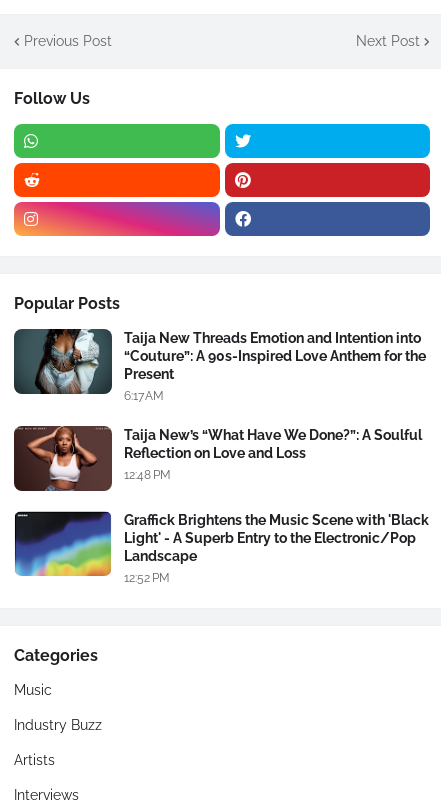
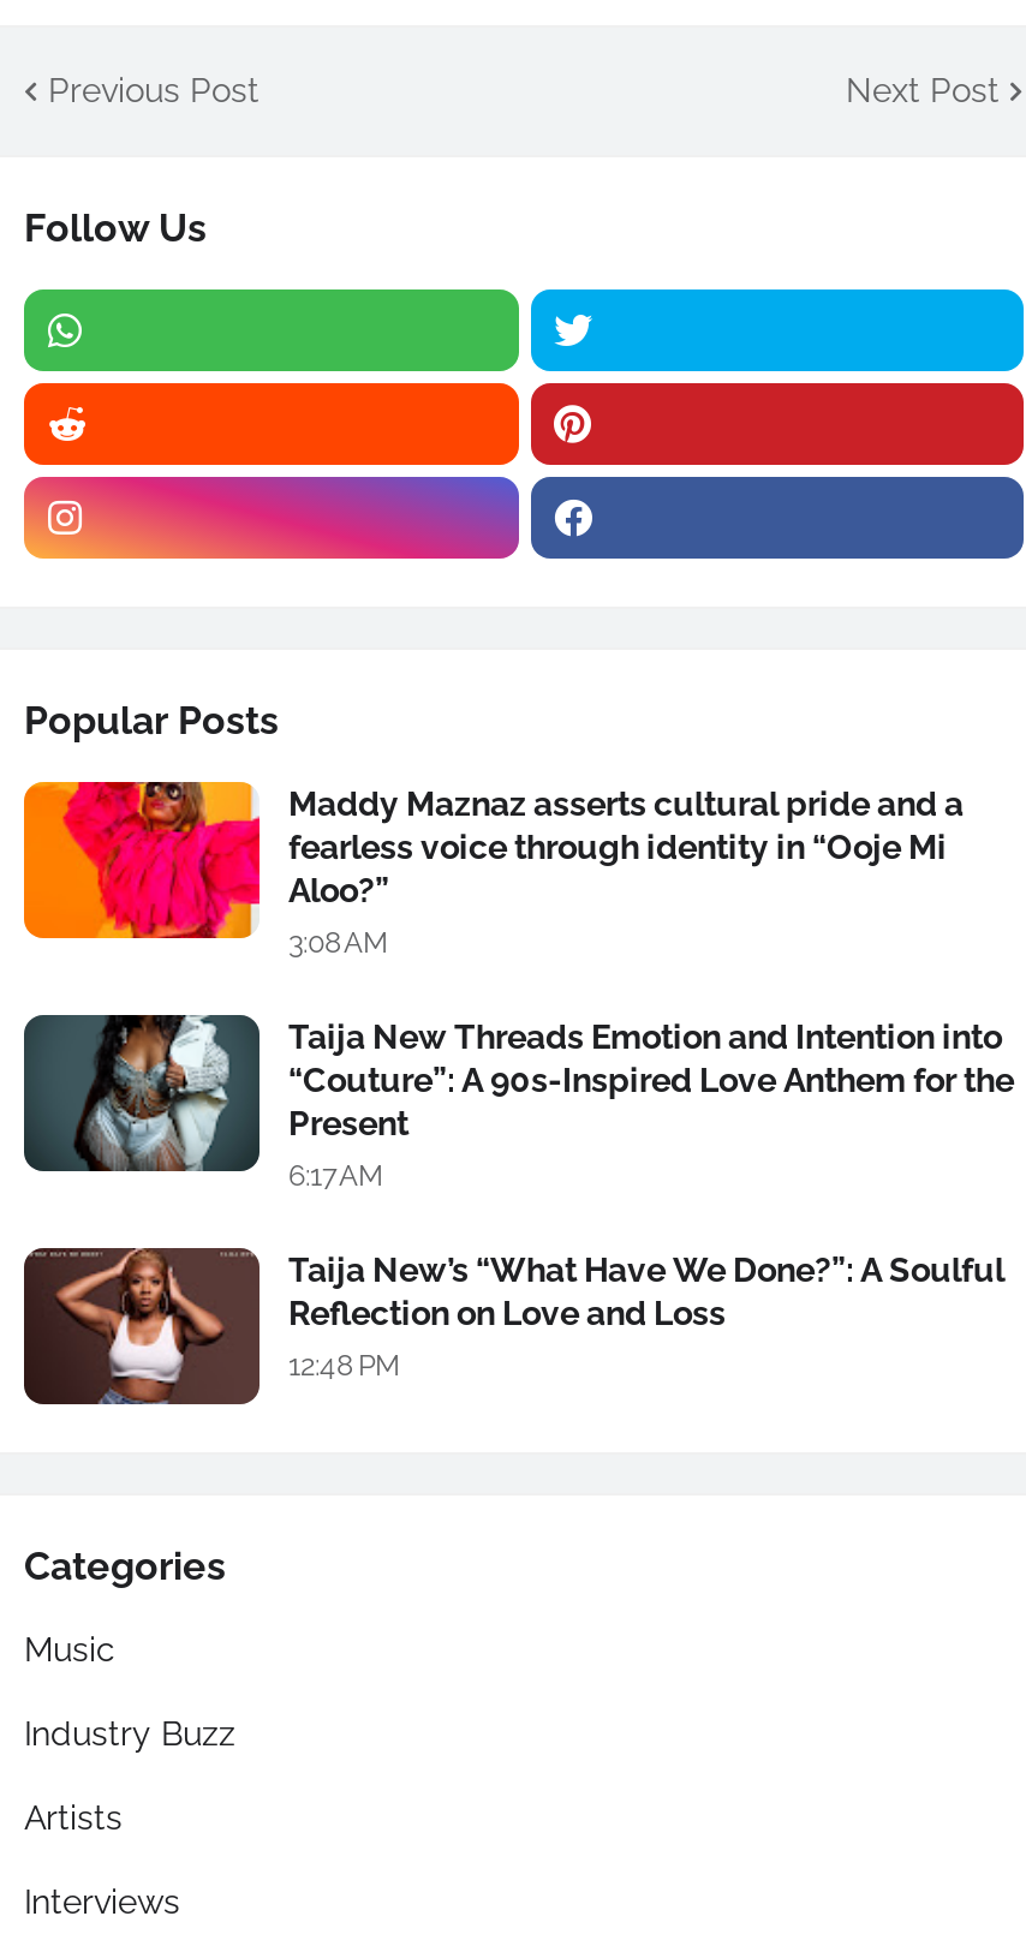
+ [image]
+ Maddy Maznaz asserts cultural pride and a
+ fearless voice through identity in “Ooje Mi
+ Aloo?”
+ 3:08 AM

moved down: [image] | Taija New Threads Emotion and Intention into | “Couture”: A 90s-Inspired Love Anthem for the | Present | 6:17 AM | Taija New’s “What Have We Done?”: A Soulful | Reflection on Love and Loss | 12:48 PM

- [image]
- Graffick Brightens the Music Scene with 'Black
- Light' - A Superb Entry to the Electronic/Pop
- Landscape
- 12:52 PM
